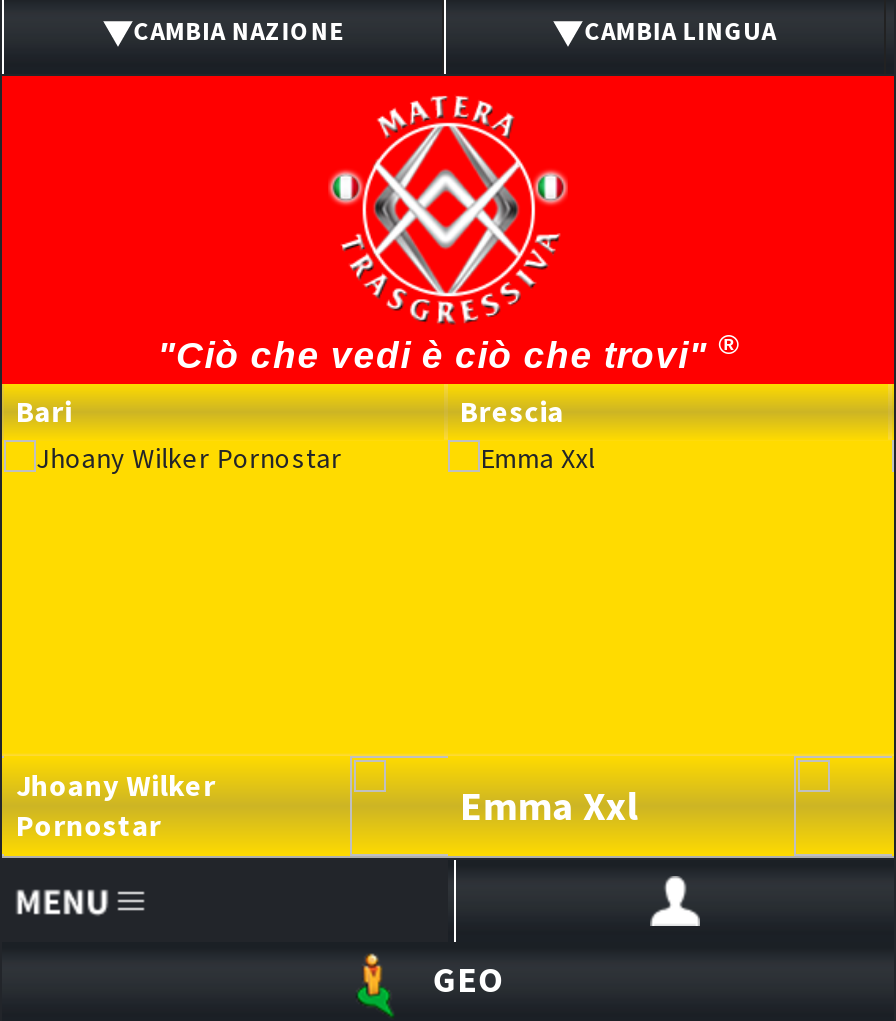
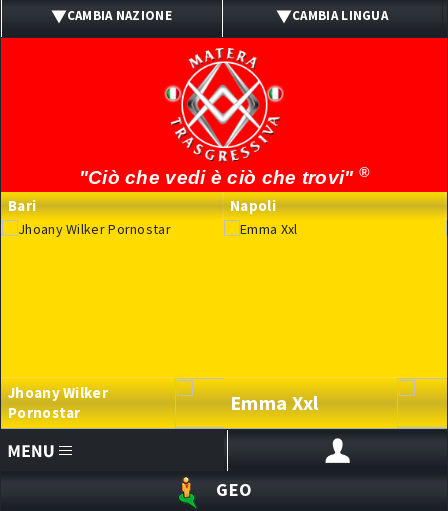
- Brescia
+ Napoli
